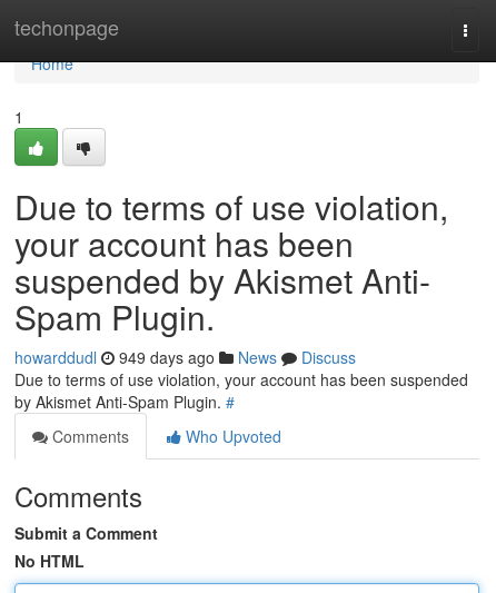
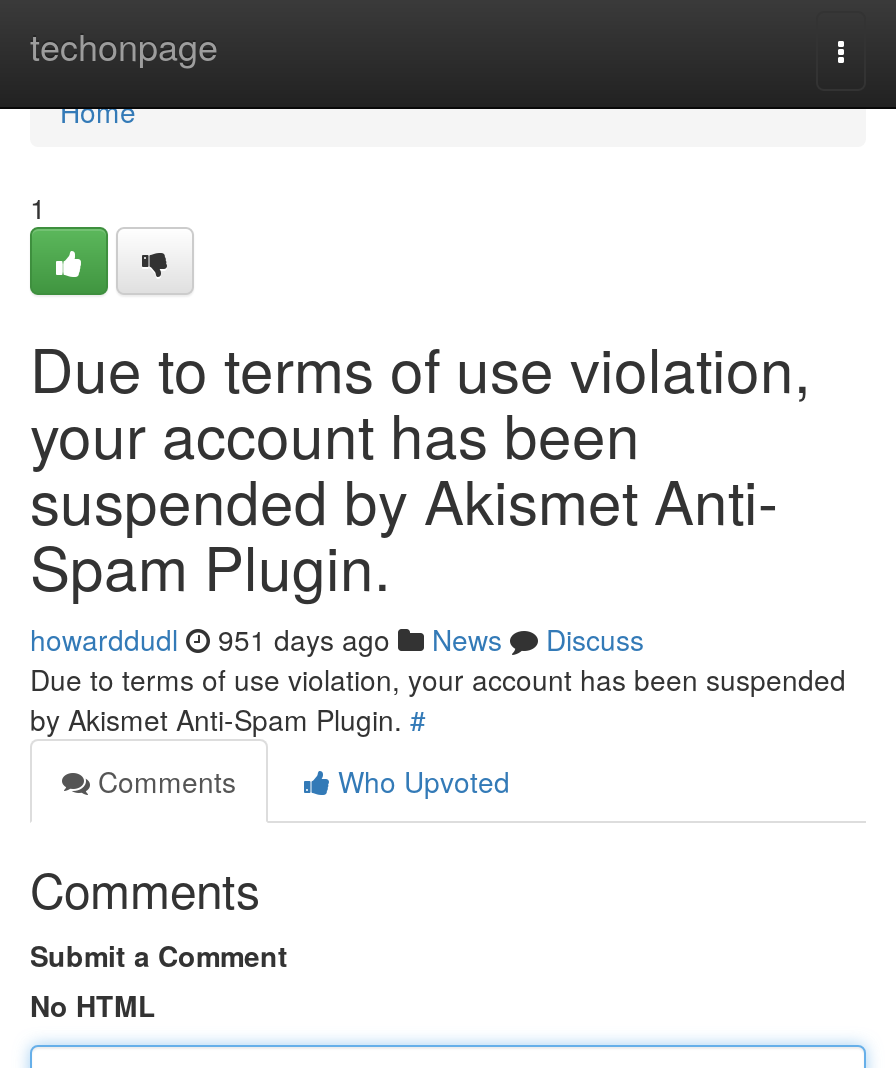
- howarddudl 949 days ago News Discuss
+ howarddudl 951 days ago News Discuss
